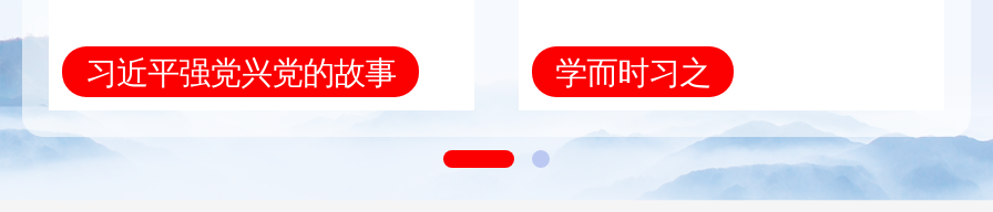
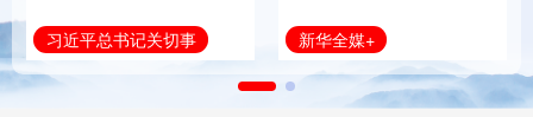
- 习近平强党兴党的故事
+ 习近平总书记关切事

- 学而时习之
+ 新华全媒+
